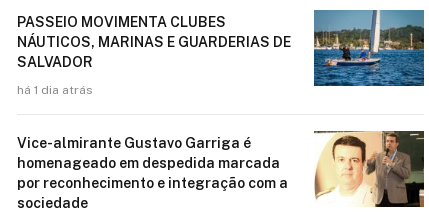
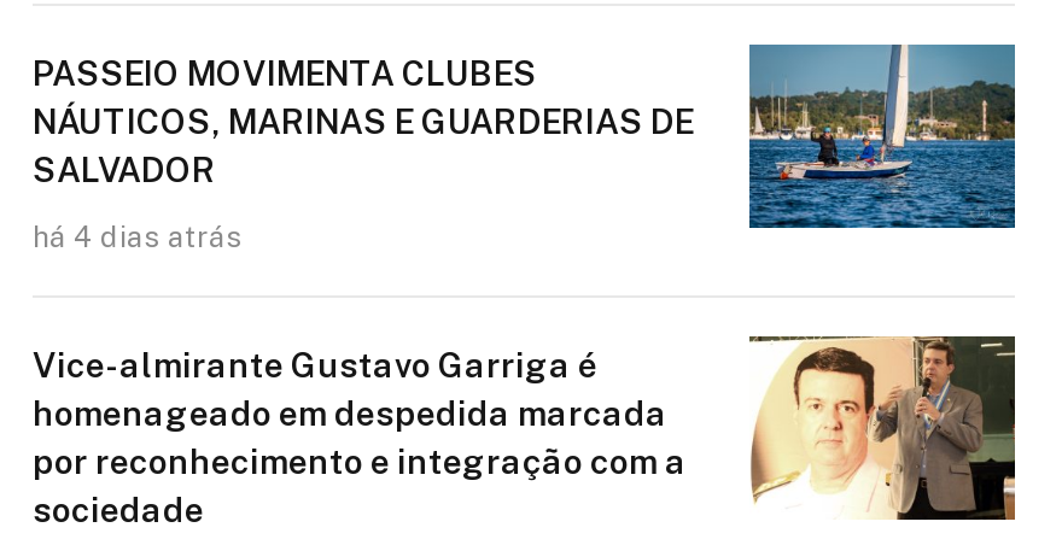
- há 1 dia atrás
+ há 4 dias atrás
